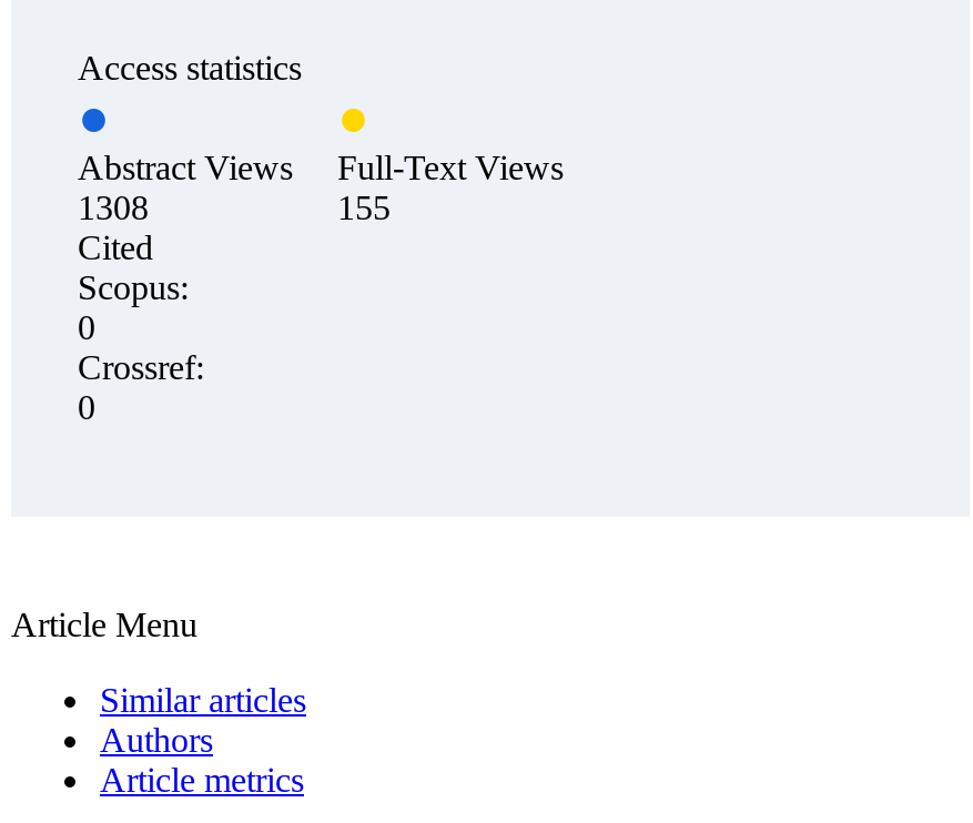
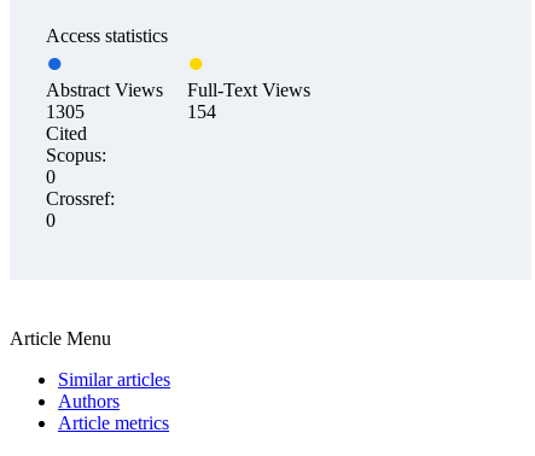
- 1308
+ 1305

- 155
+ 154
